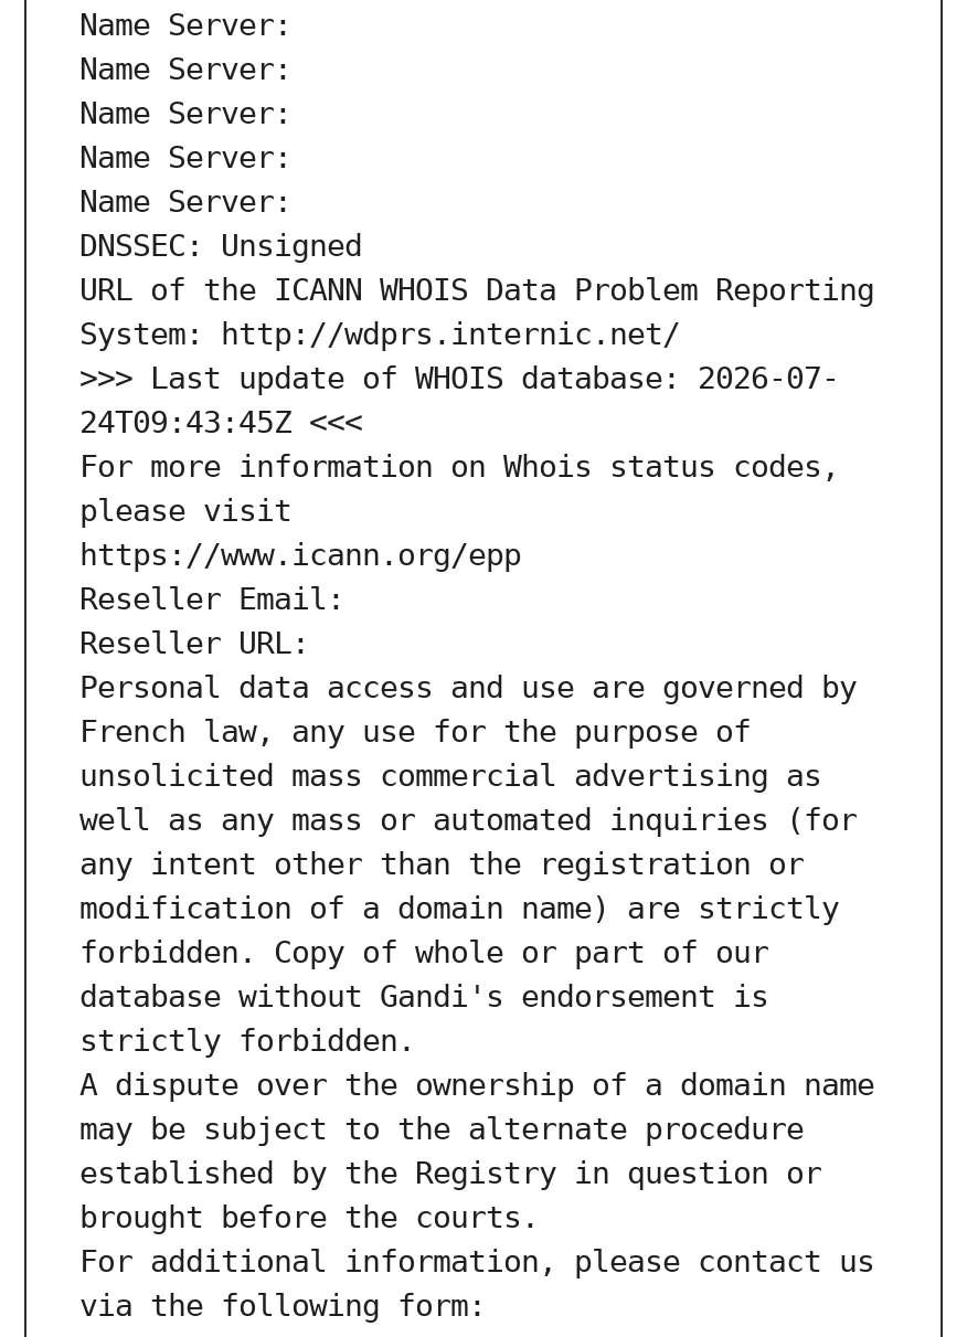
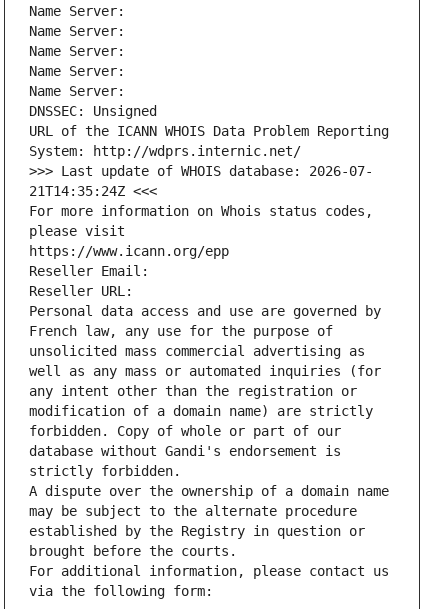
- 24T09:43:45Z <<<
+ 21T14:35:24Z <<<
